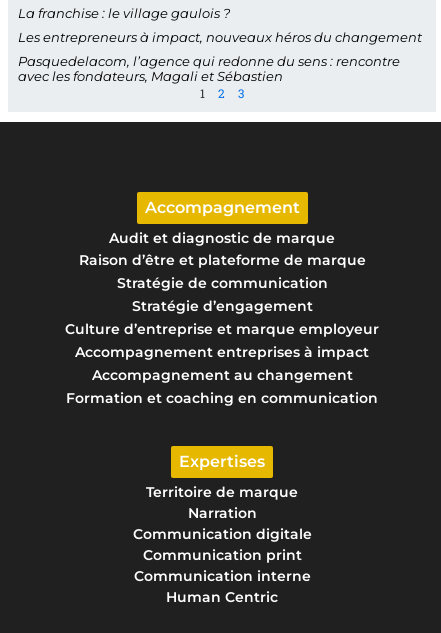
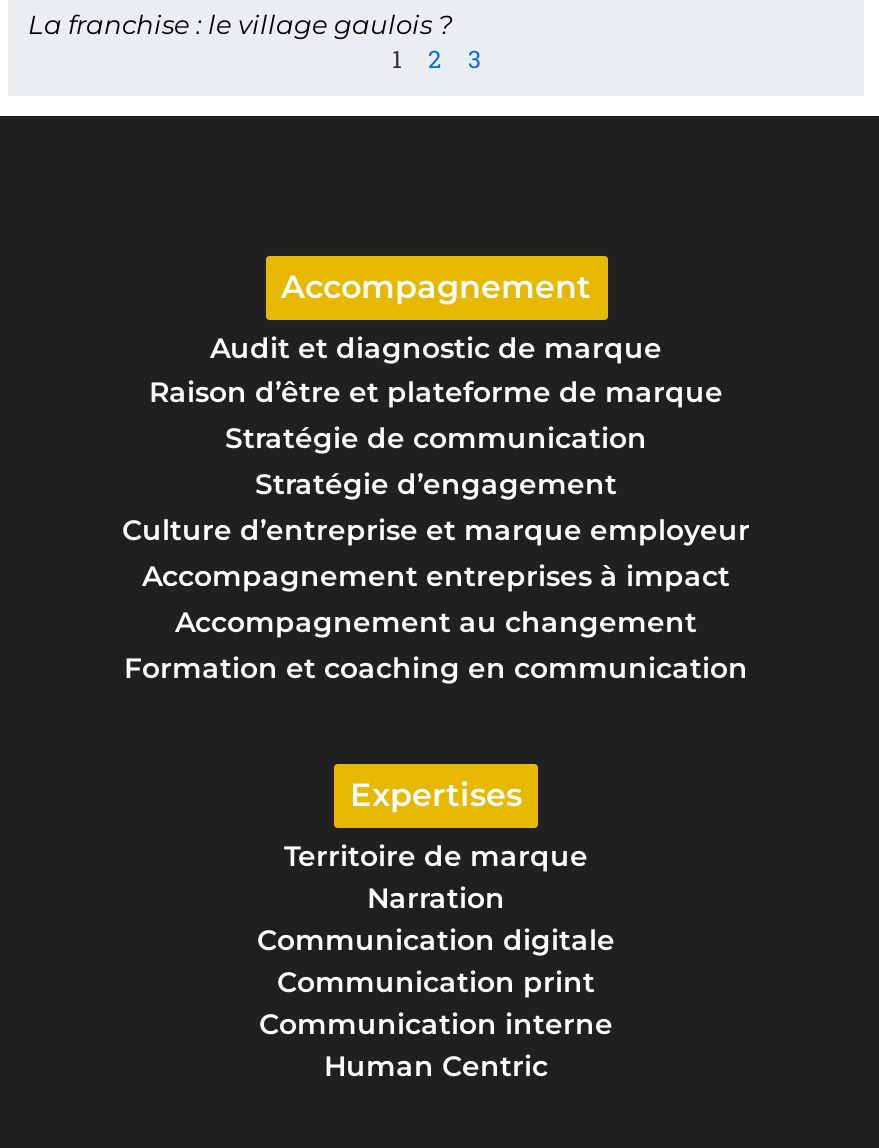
- Les entrepreneurs à impact, nouveaux héros du changement
- Pasquedelacom, l’agence qui redonne du sens : rencontre
- avec les fondateurs, Magali et Sébastien
